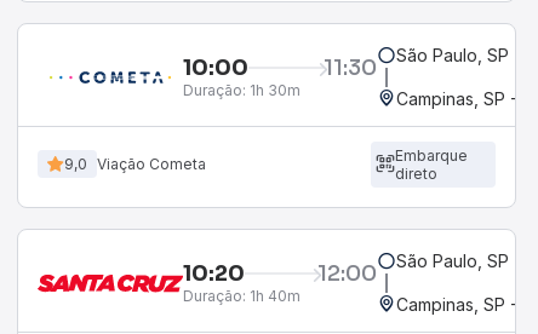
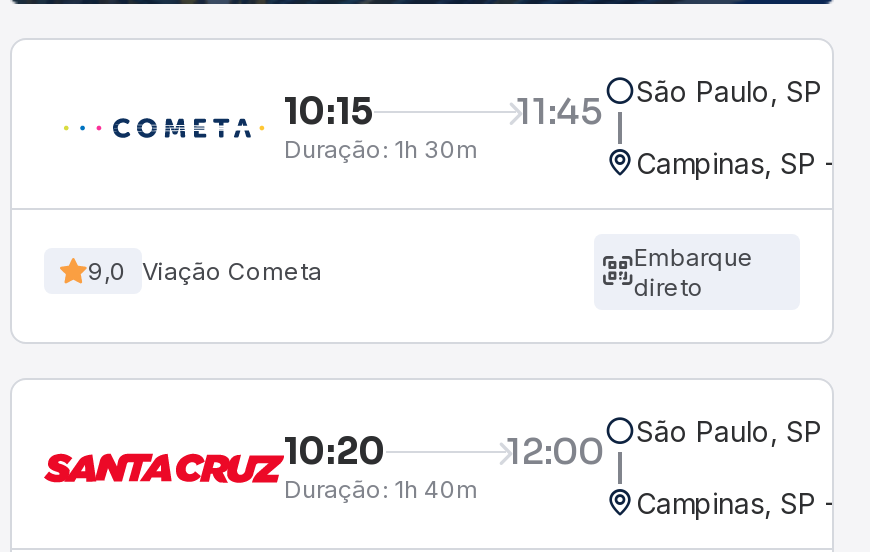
- 10:00
+ 10:15

- 11:30
+ 11:45
